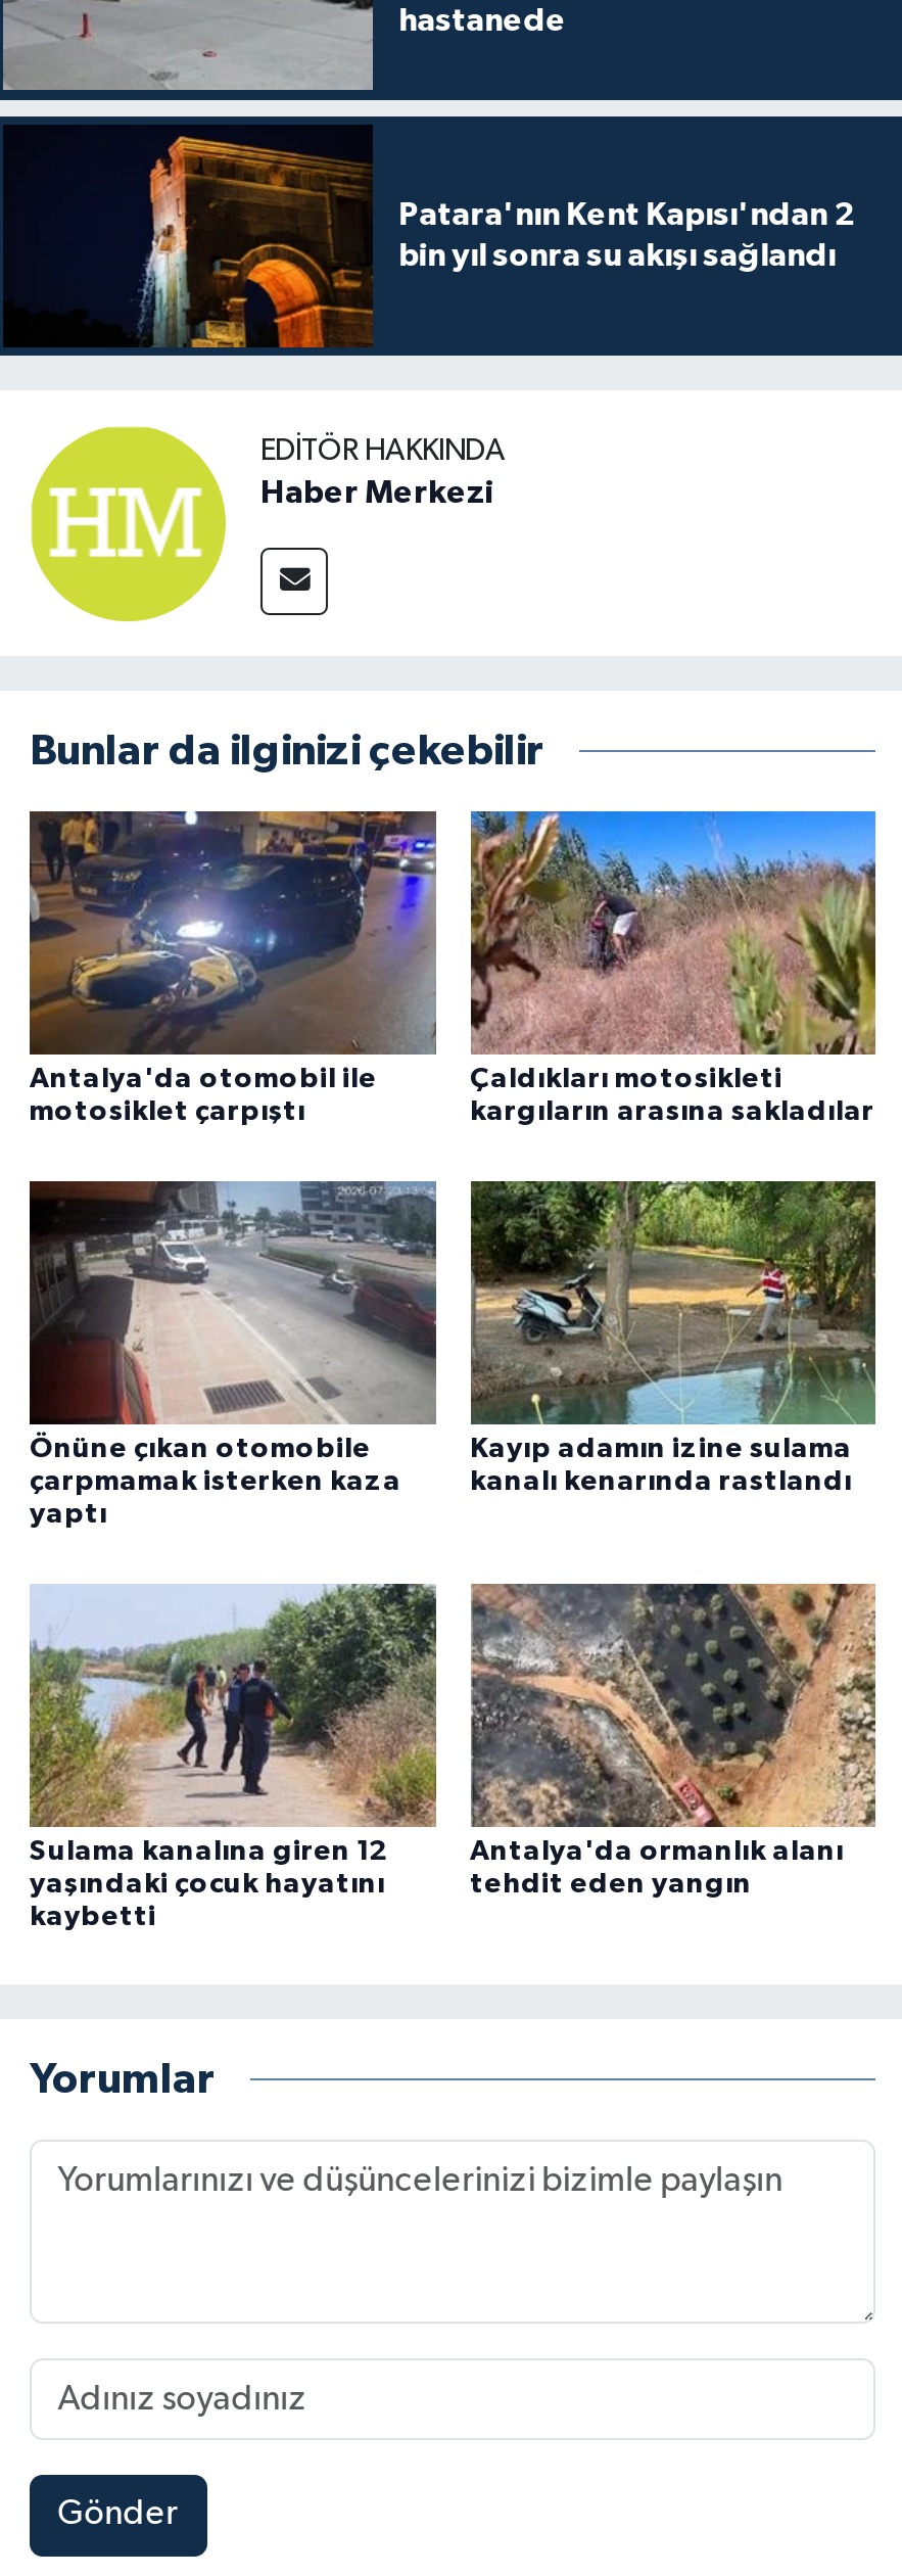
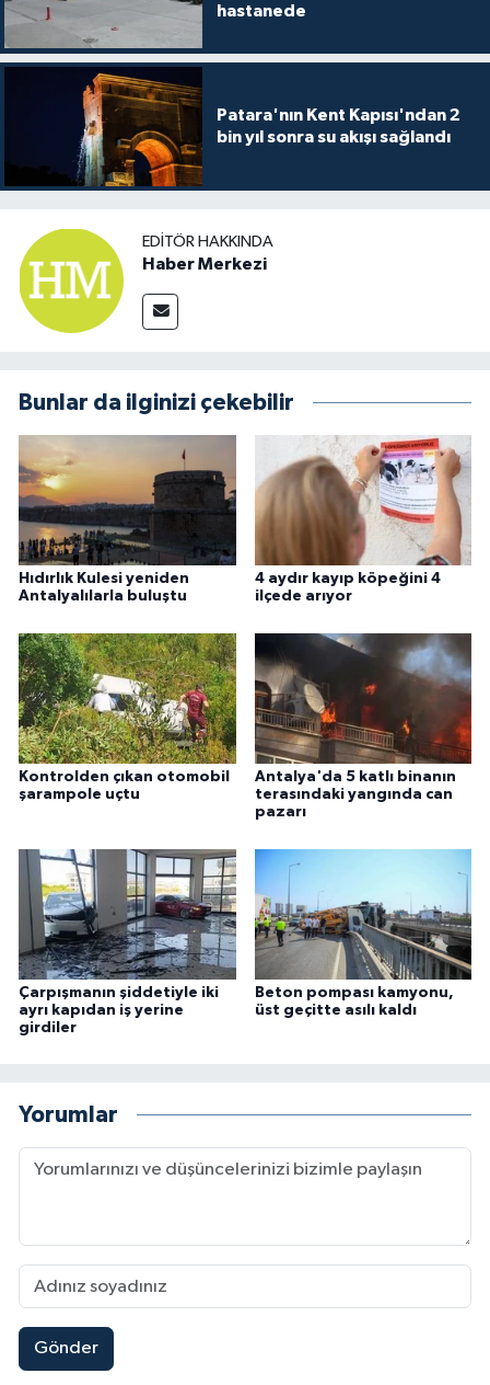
- [image]
- Antalya'da otomobil ile
- motosiklet çarpıştı
+ [image]
+ Hıdırlık Kulesi yeniden
+ Antalyalılarla buluştu

- [image]
- Çaldıkları motosikleti
- kargıların arasına sakladılar
+ [image]
+ 4 aydır kayıp köpeğini 4
+ ilçede arıyor

- [image]
- Önüne çıkan otomobile
- çarpmamak isterken kaza
- yaptı
+ [image]
+ Kontrolden çıkan otomobil
+ şarampole uçtu

- [image]
- Kayıp adamın izine sulama
- kanalı kenarında rastlandı
+ [image]
+ Antalya'da 5 katlı binanın
+ terasındaki yangında can
+ pazarı

- [image]
- Sulama kanalına giren 12
- yaşındaki çocuk hayatını
- kaybetti
+ [image]
+ Çarpışmanın şiddetiyle iki
+ ayrı kapıdan iş yerine
+ girdiler

- [image]
- Antalya'da ormanlık alanı
- tehdit eden yangın
+ [image]
+ Beton pompası kamyonu,
+ üst geçitte asılı kaldı
